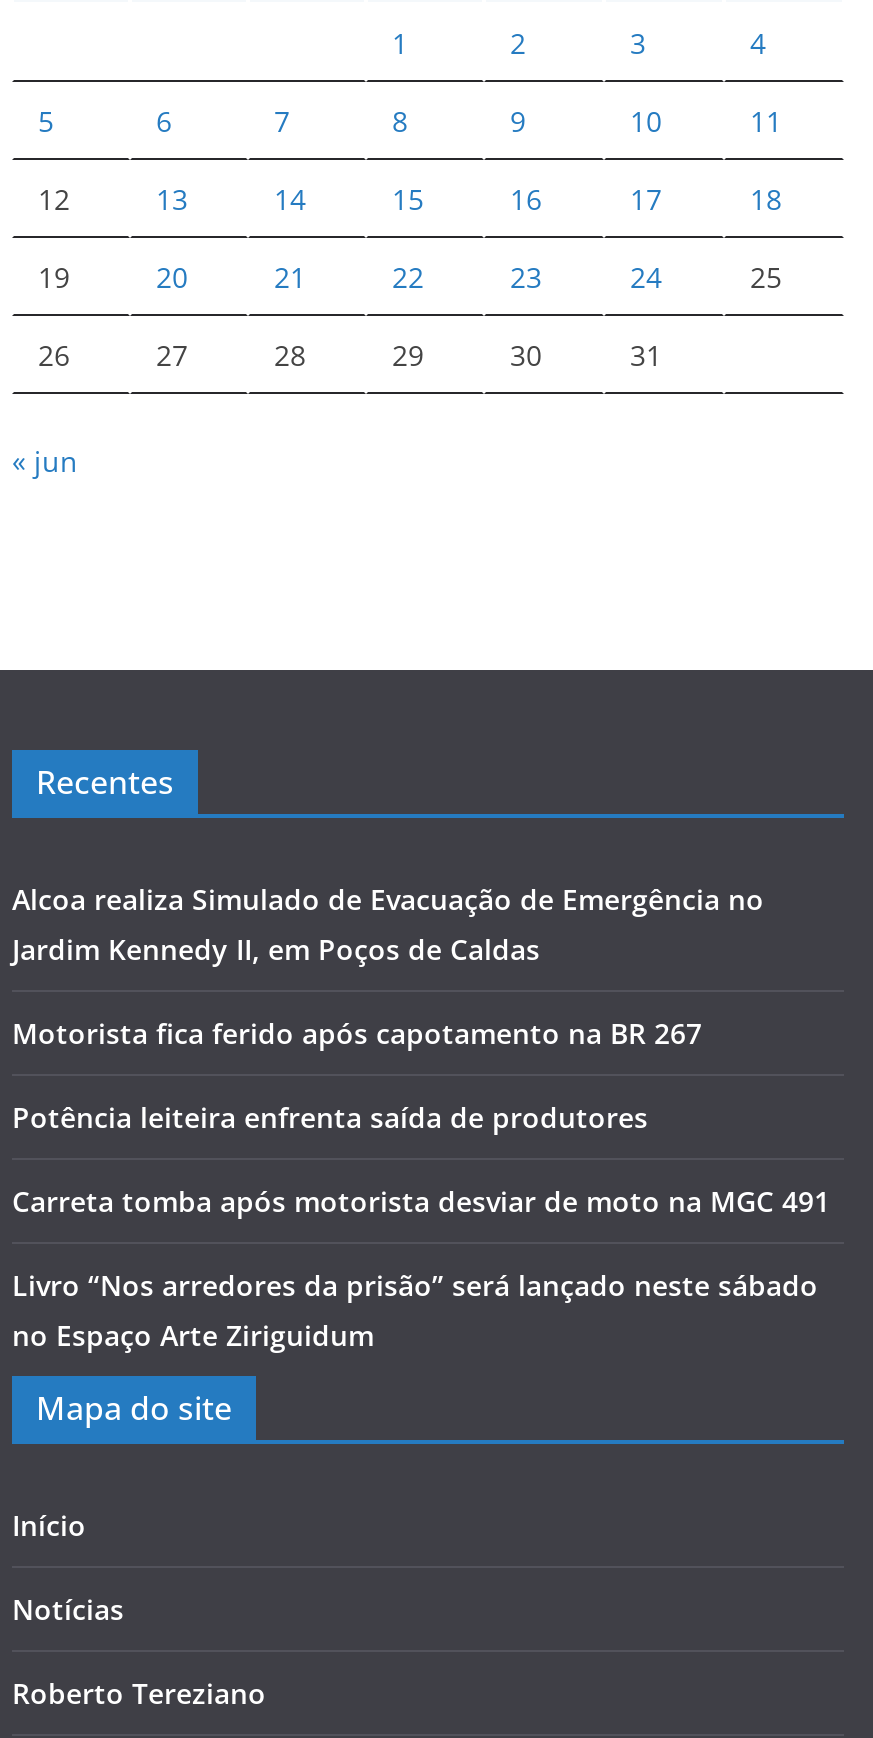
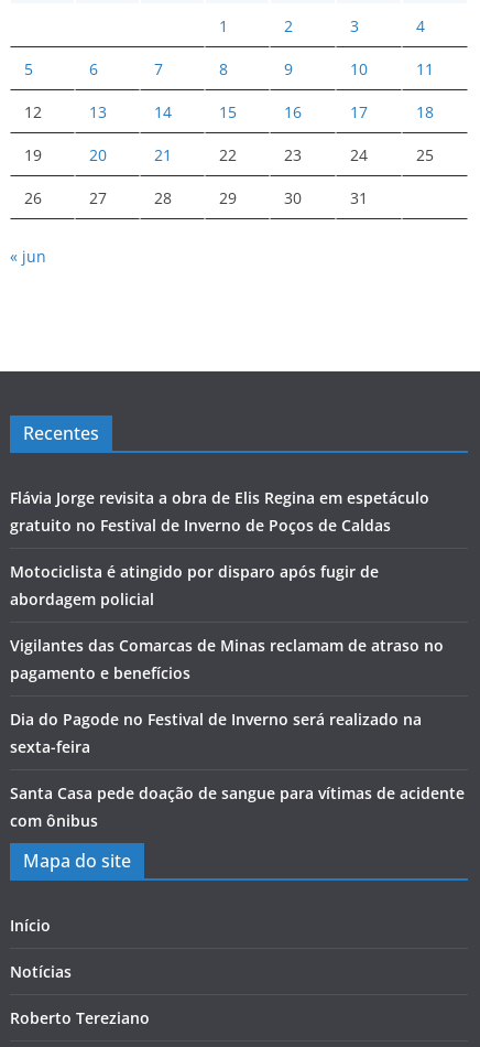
- Alcoa realiza Simulado de Evacuação de Emergência no
- Jardim Kennedy II, em Poços de Caldas
+ Flávia Jorge revisita a obra de Elis Regina em espetáculo
+ gratuito no Festival de Inverno de Poços de Caldas

- Motorista fica ferido após capotamento na BR 267
+ Motociclista é atingido por disparo após fugir de
+ abordagem policial

- Potência leiteira enfrenta saída de produtores
+ Vigilantes das Comarcas de Minas reclamam de atraso no
+ pagamento e benefícios

- Carreta tomba após motorista desviar de moto na MGC 491
+ Dia do Pagode no Festival de Inverno será realizado na
+ sexta-feira

- Livro “Nos arredores da prisão” será lançado neste sábado
- no Espaço Arte Ziriguidum
+ Santa Casa pede doação de sangue para vítimas de acidente
+ com ônibus
